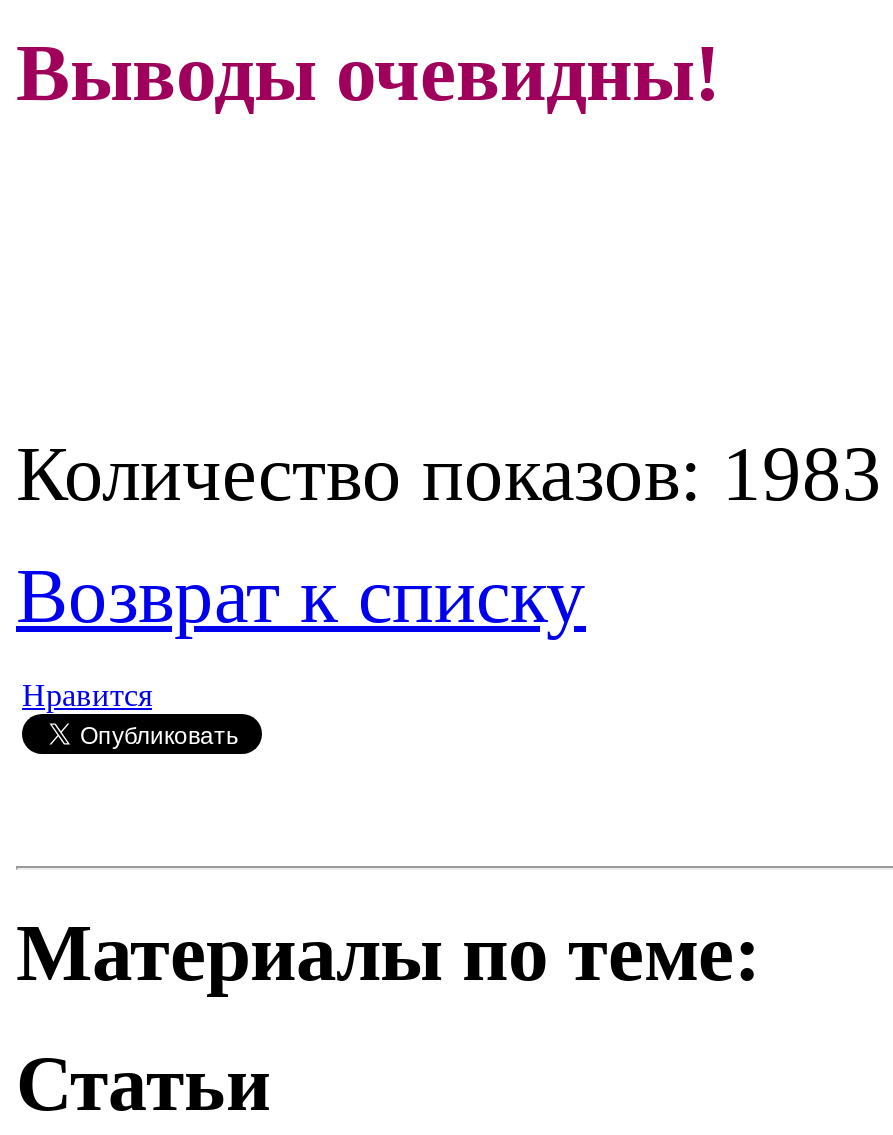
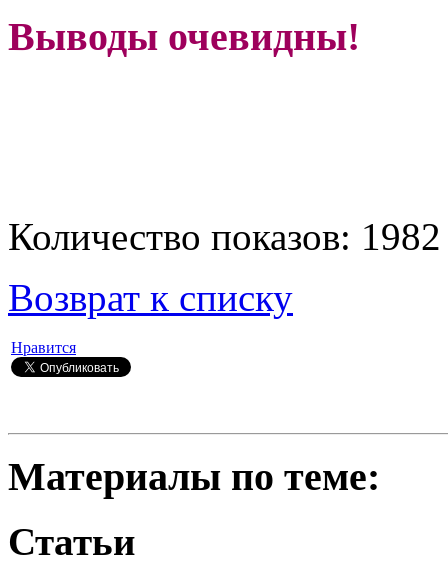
- Количество показов: 1983
+ Количество показов: 1982
